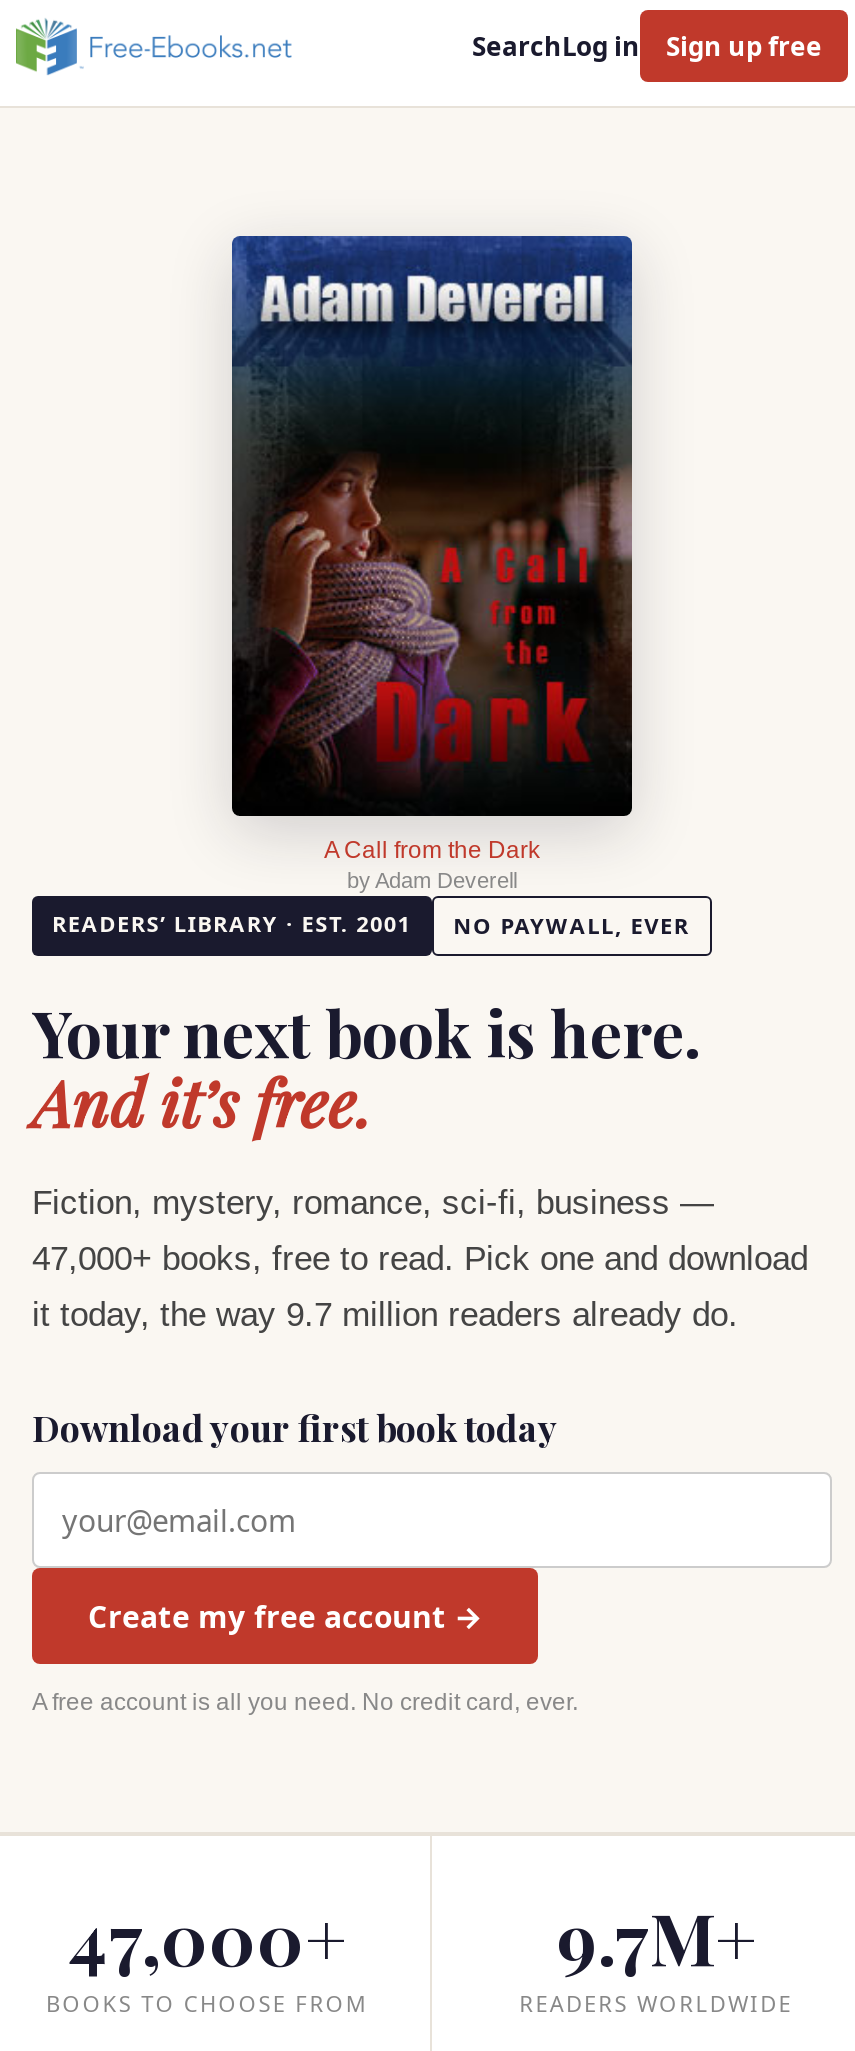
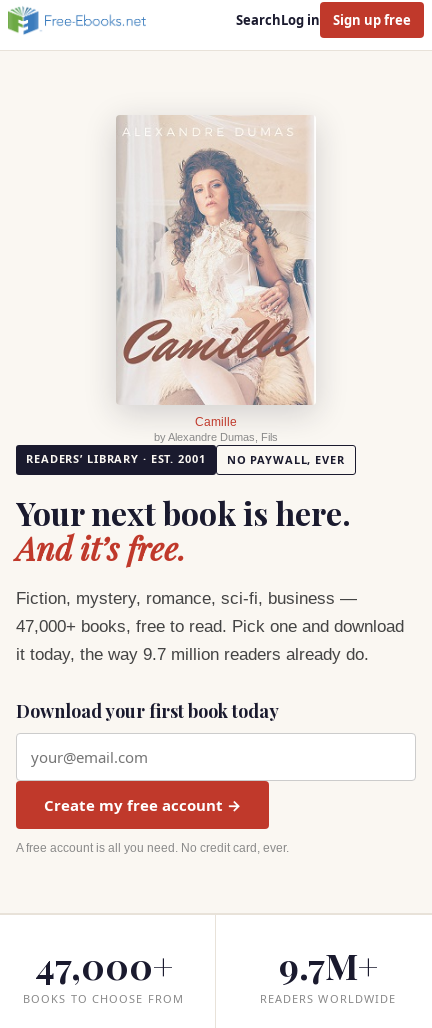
- [image]
- A Call from the Dark
- by Adam Deverell
+ [image]
+ Camille
+ by Alexandre Dumas, Fils
